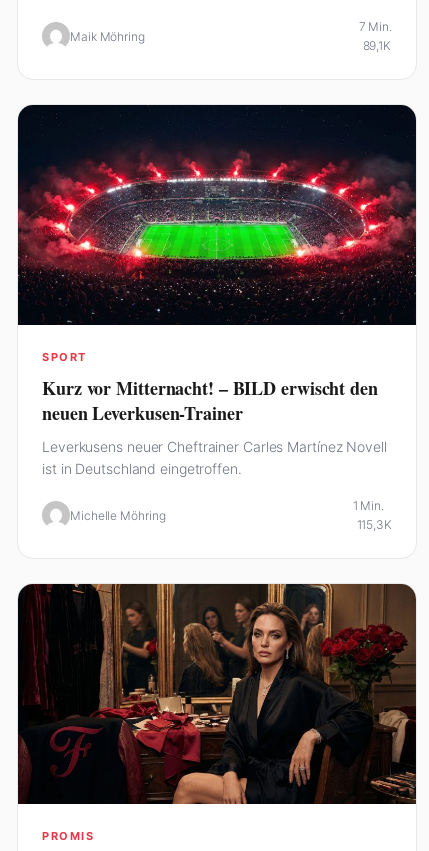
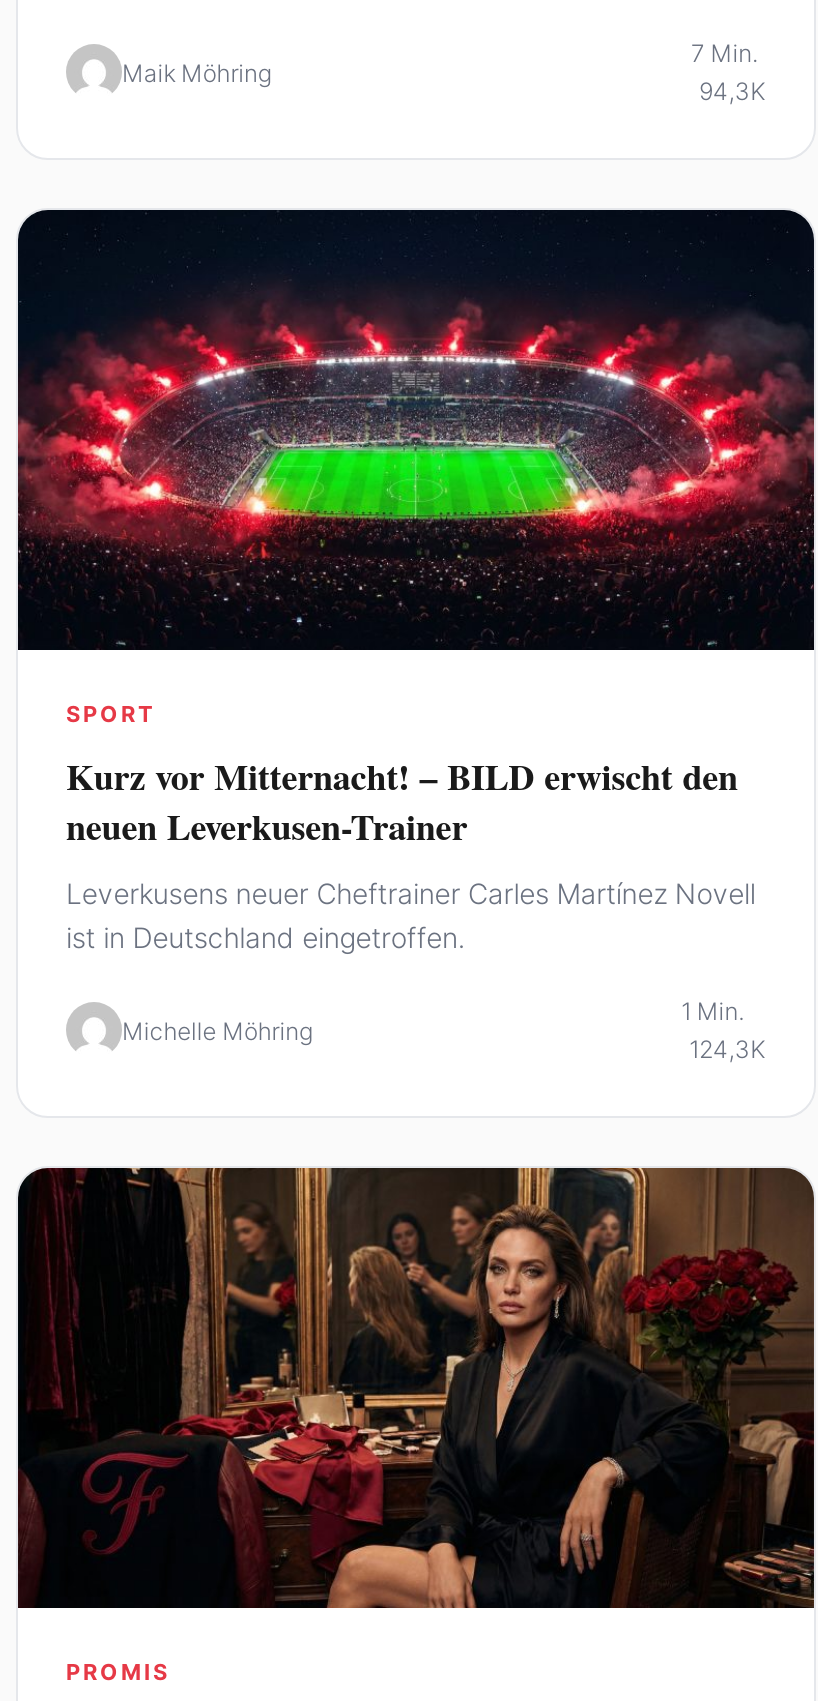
- 89,1K
+ 94,3K

- 115,3K
+ 124,3K
